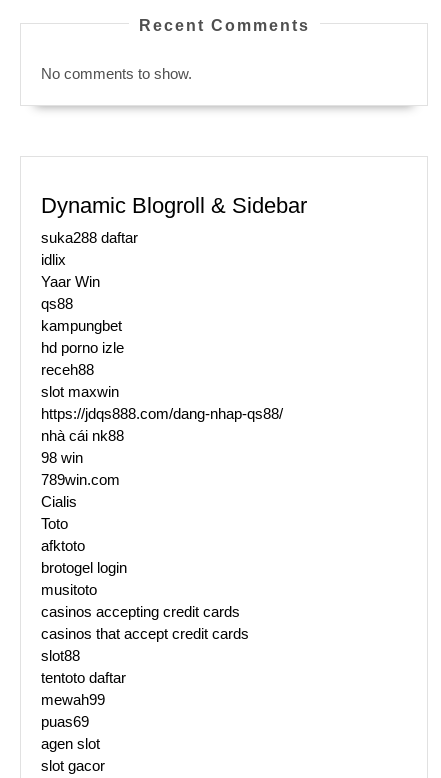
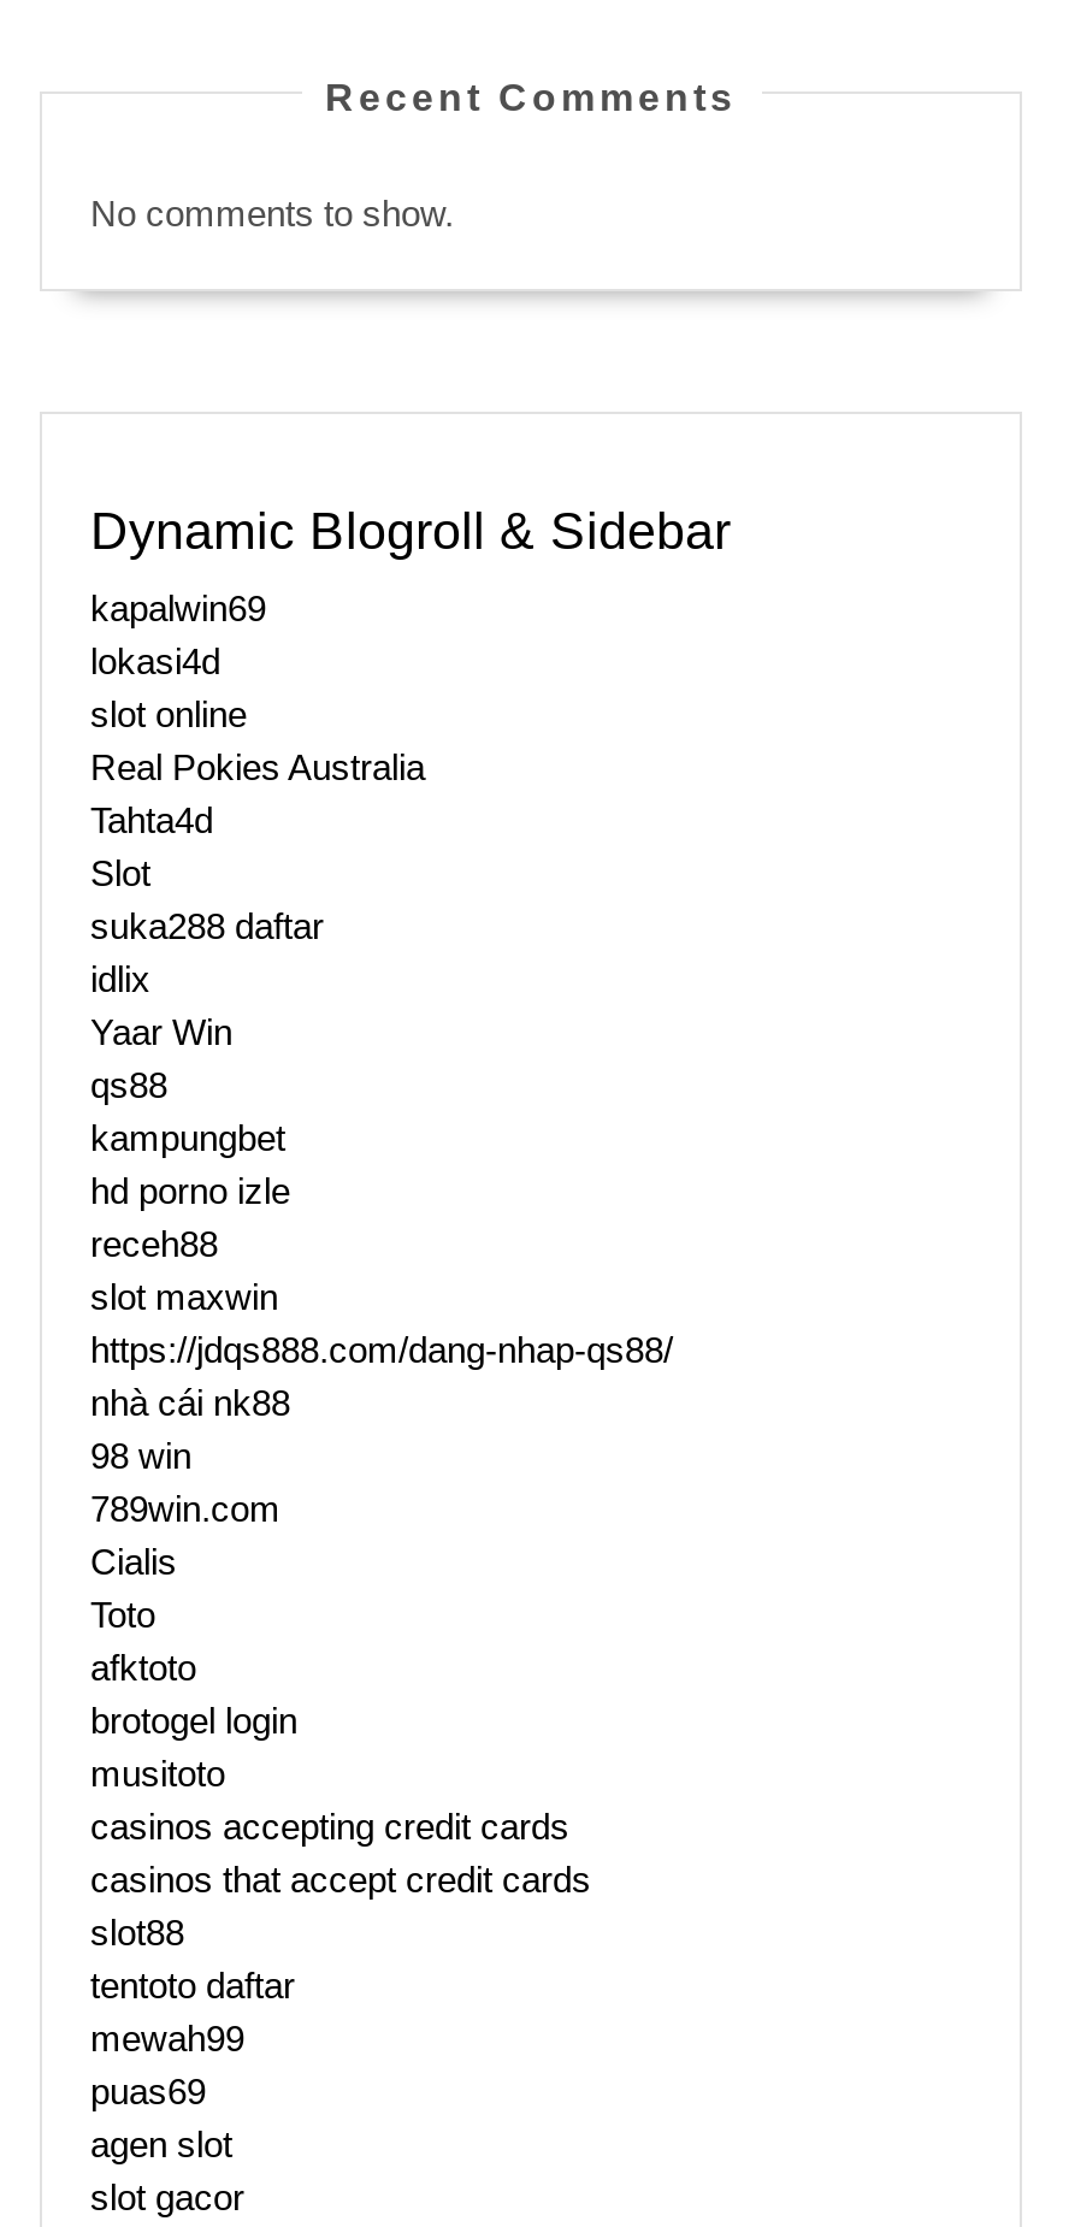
+ kapalwin69
+ lokasi4d
+ slot online
+ Real Pokies Australia
+ Tahta4d
+ Slot
